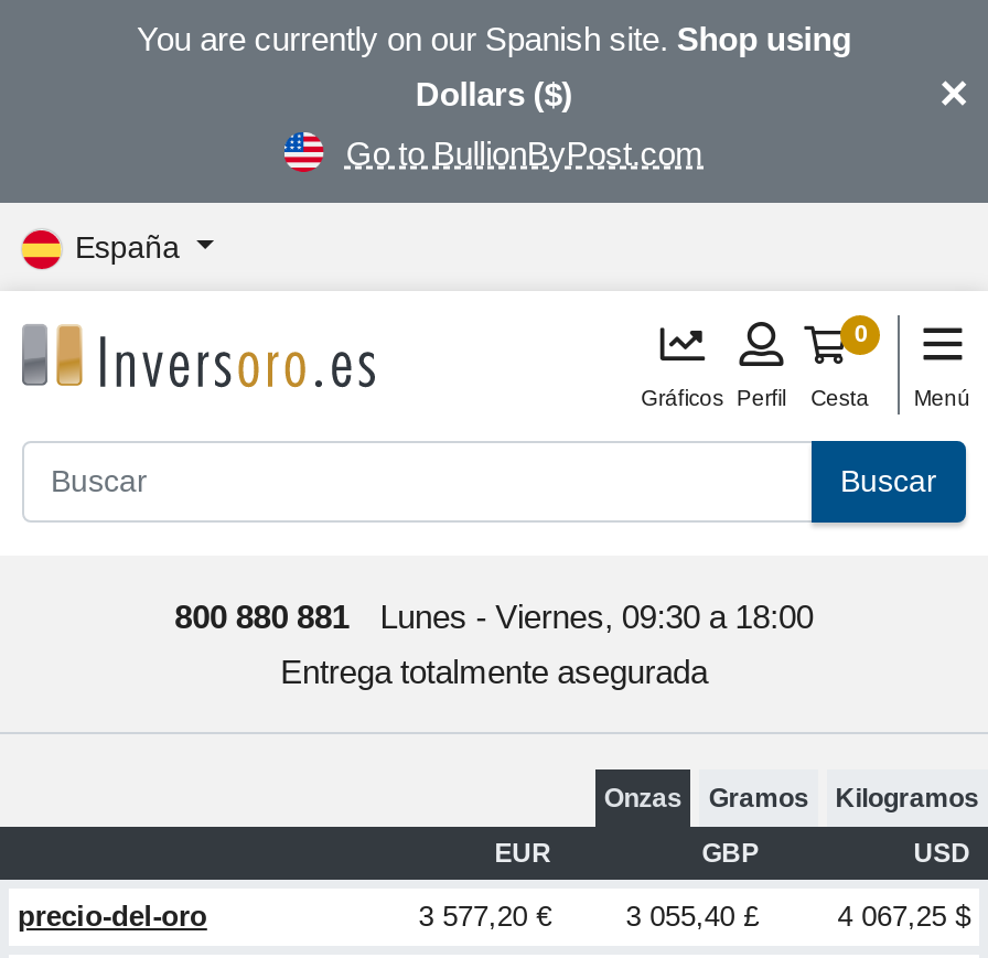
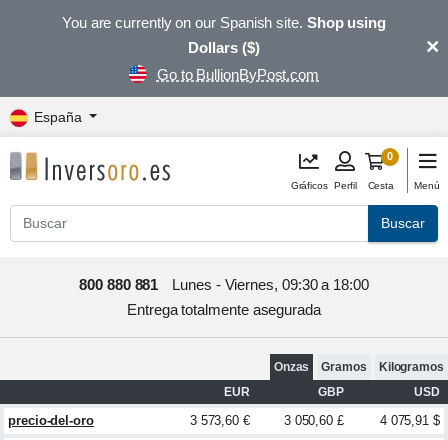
- 3 577,20 €
+ 3 573,60 €

- 3 055,40 £
+ 3 050,60 £

- 4 067,25 $
+ 4 075,91 $
